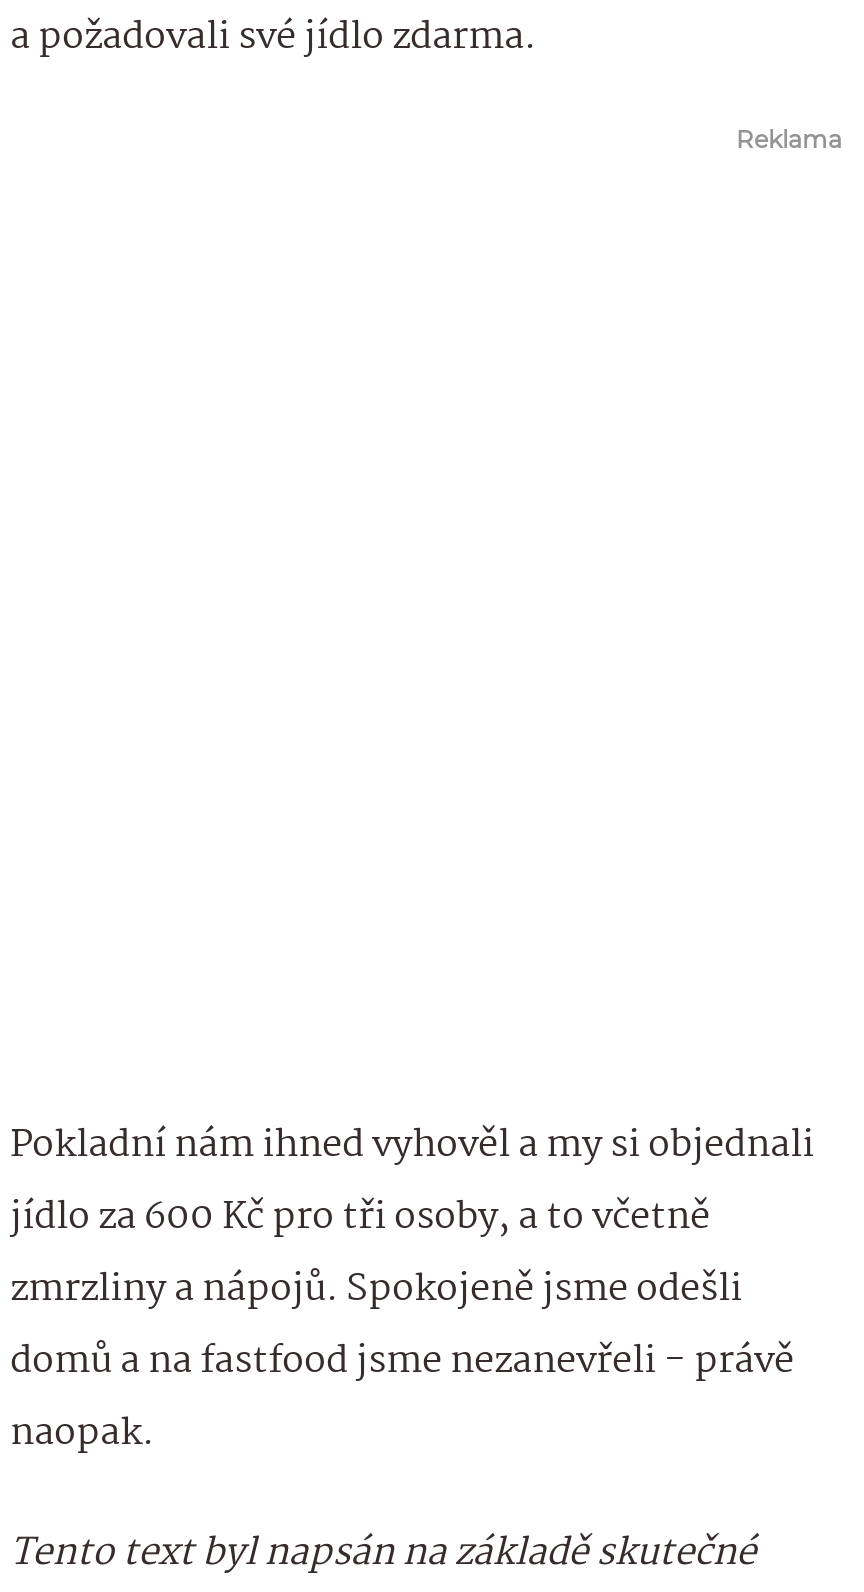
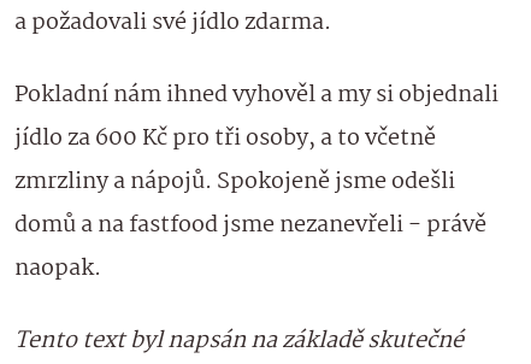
- Reklama
